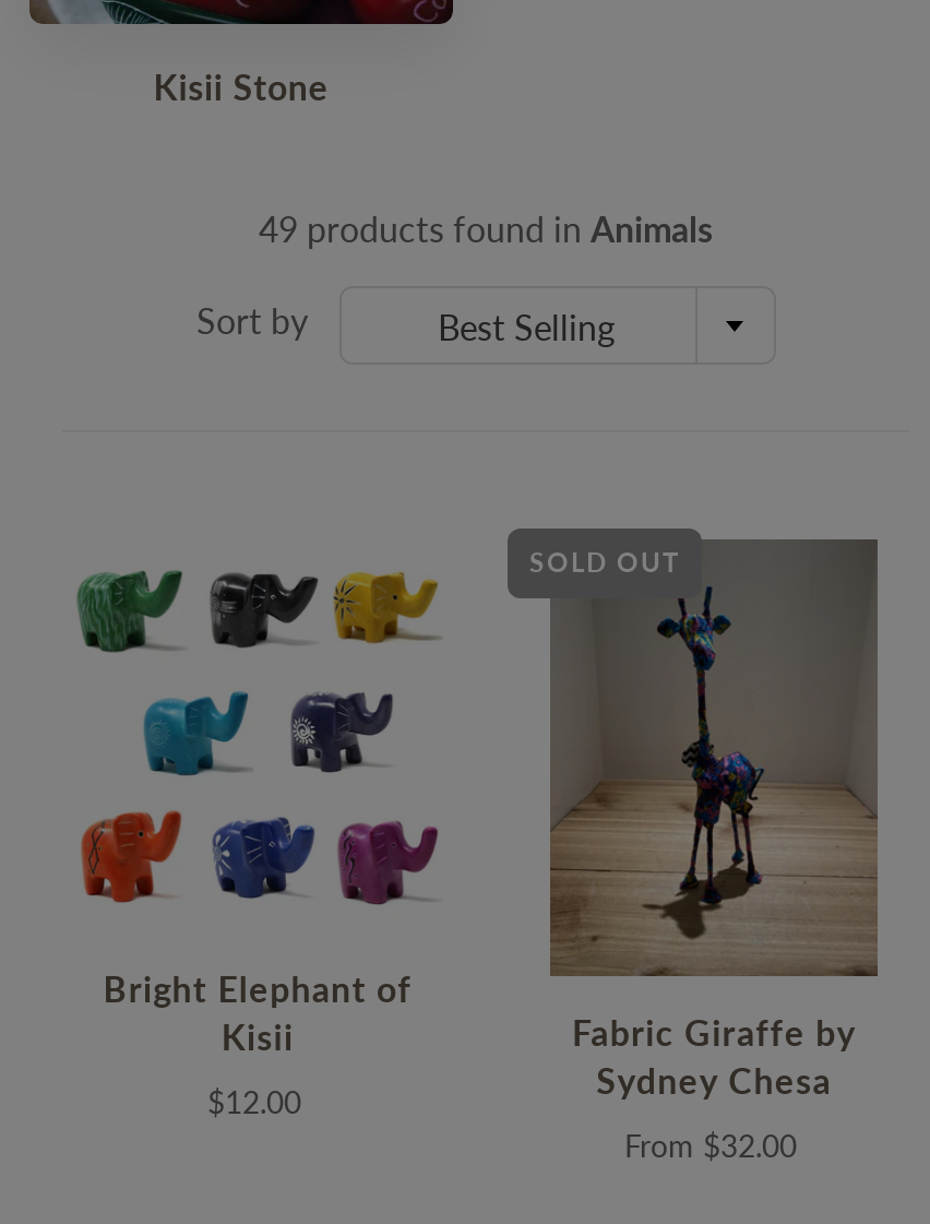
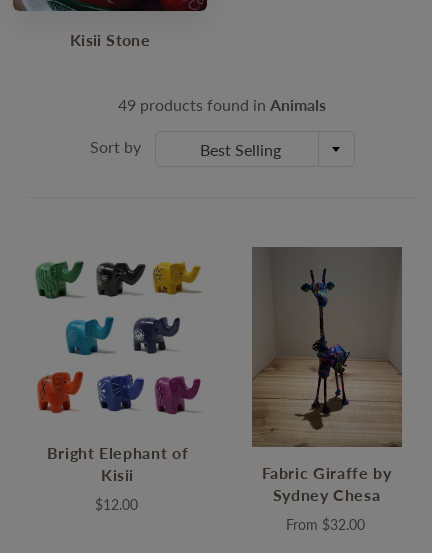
- SOLD OUT
